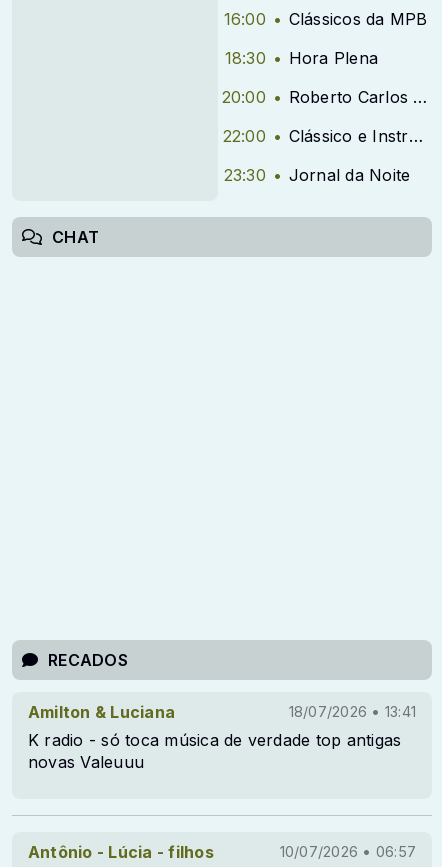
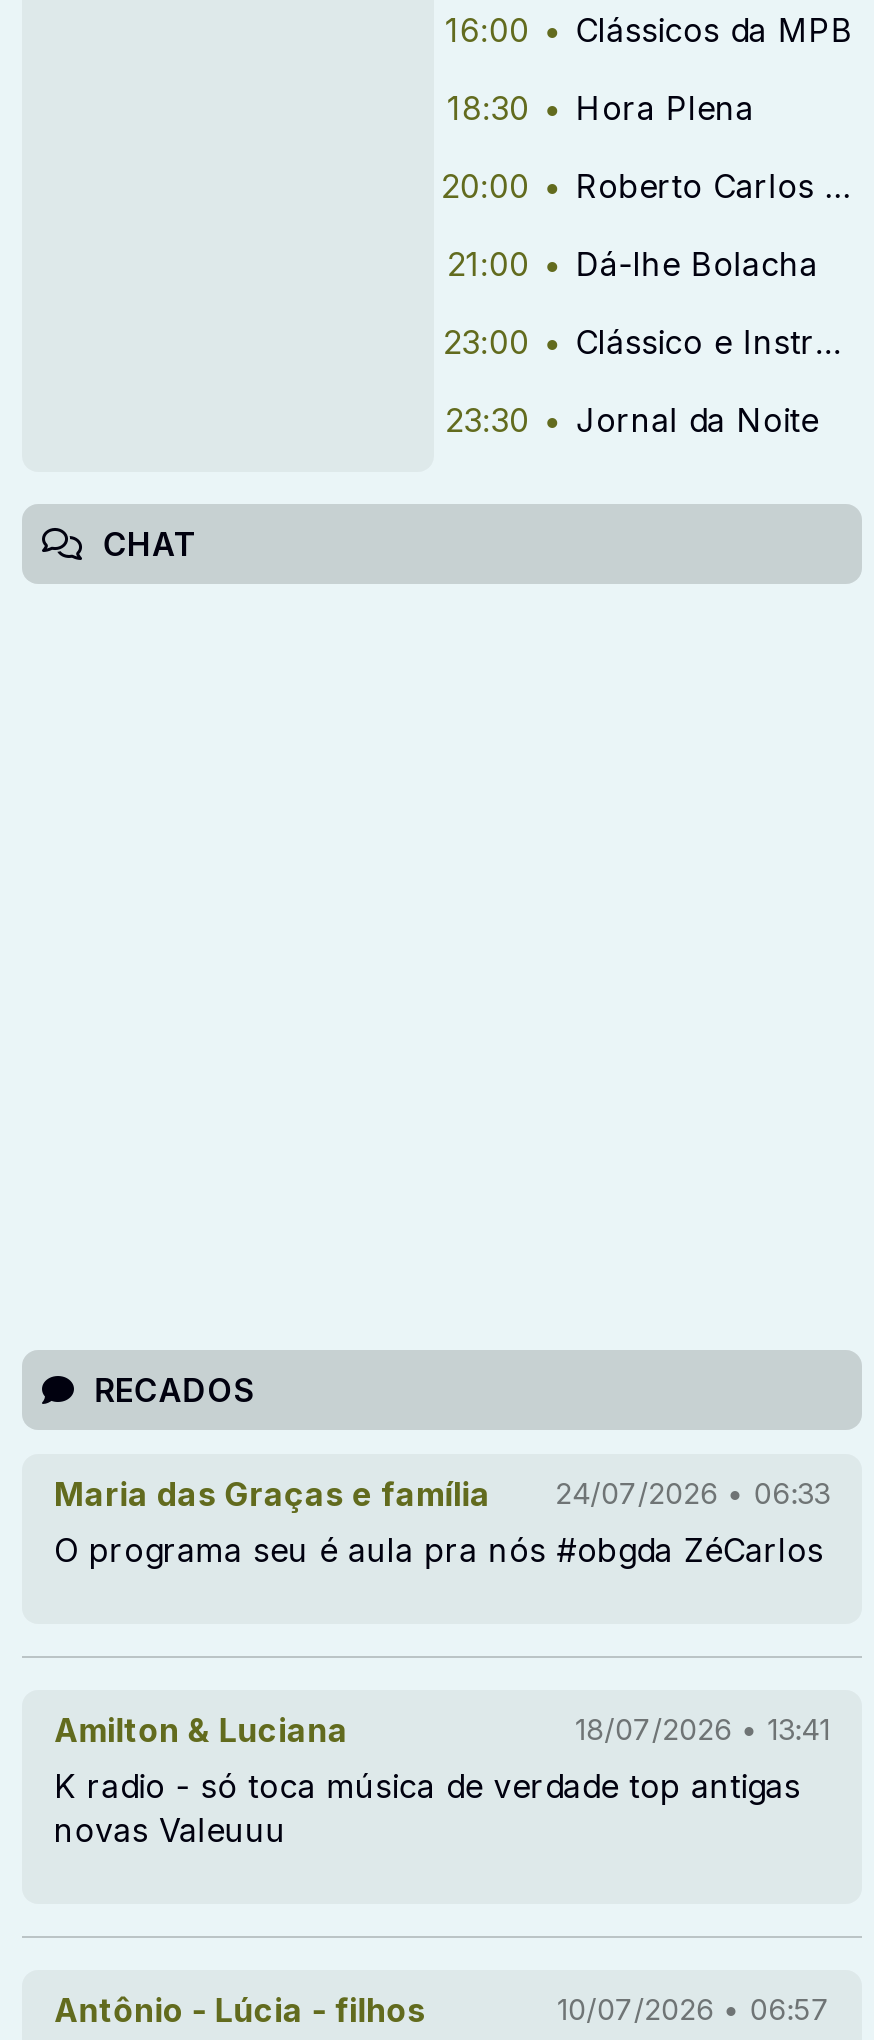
- 22:00
+ 21:00
+ Dá-lhe Bolacha
+ 23:00

+ Maria das Graças e família
+ 24/07/2026 • 06:33
+ O programa seu é aula pra nós #obgda ZéCarlos
